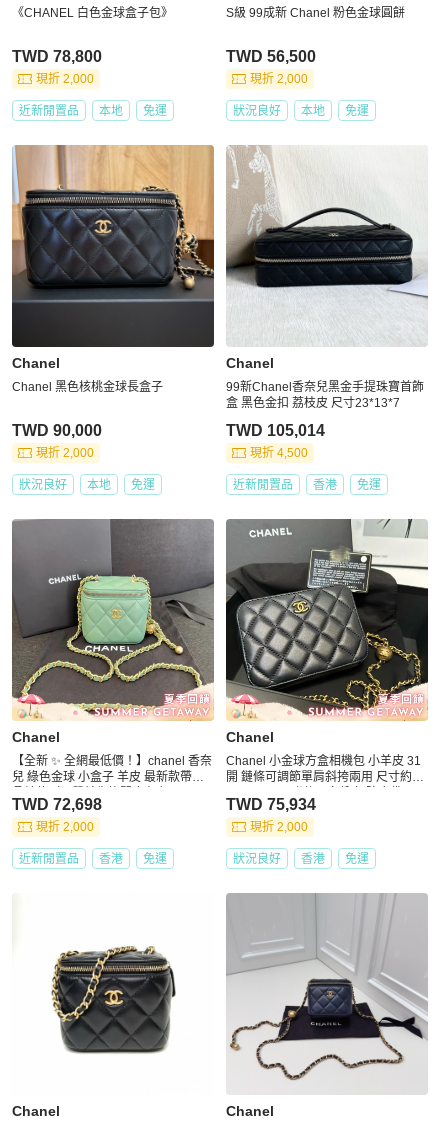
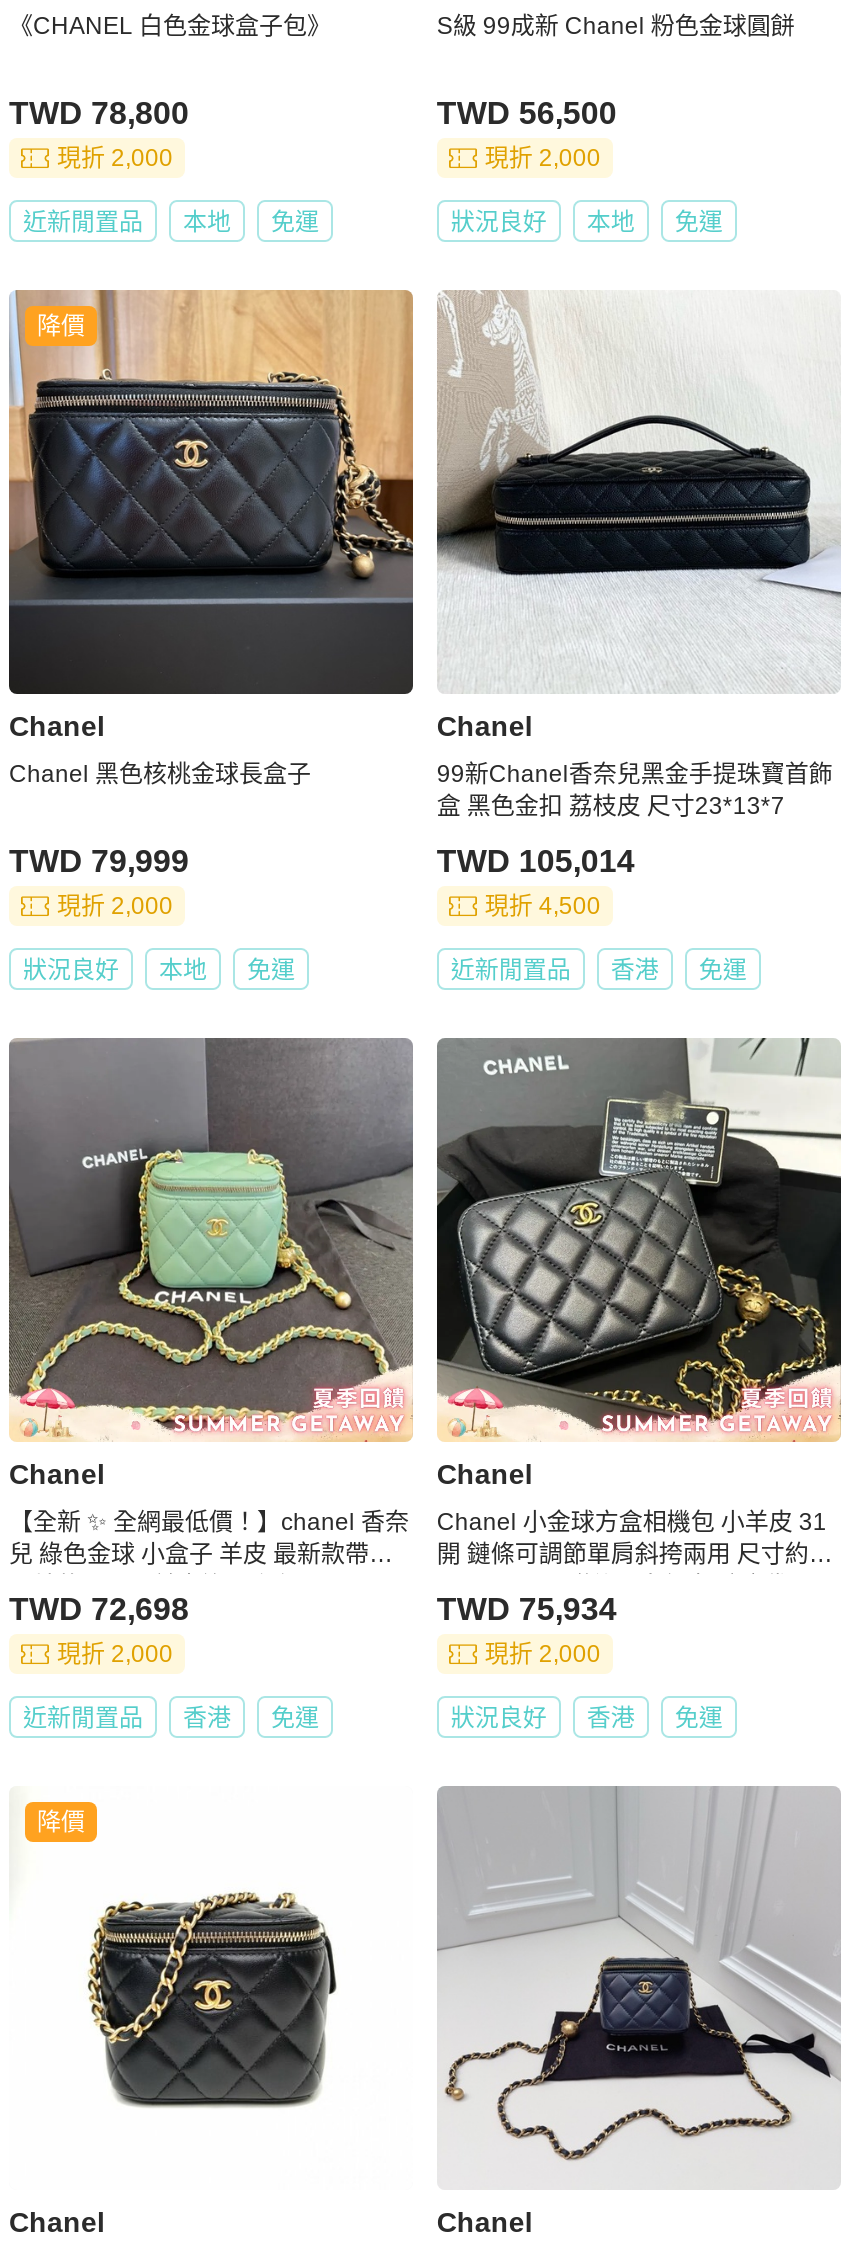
+ 降價

- TWD 90,000
+ TWD 79,999

+ 降價
